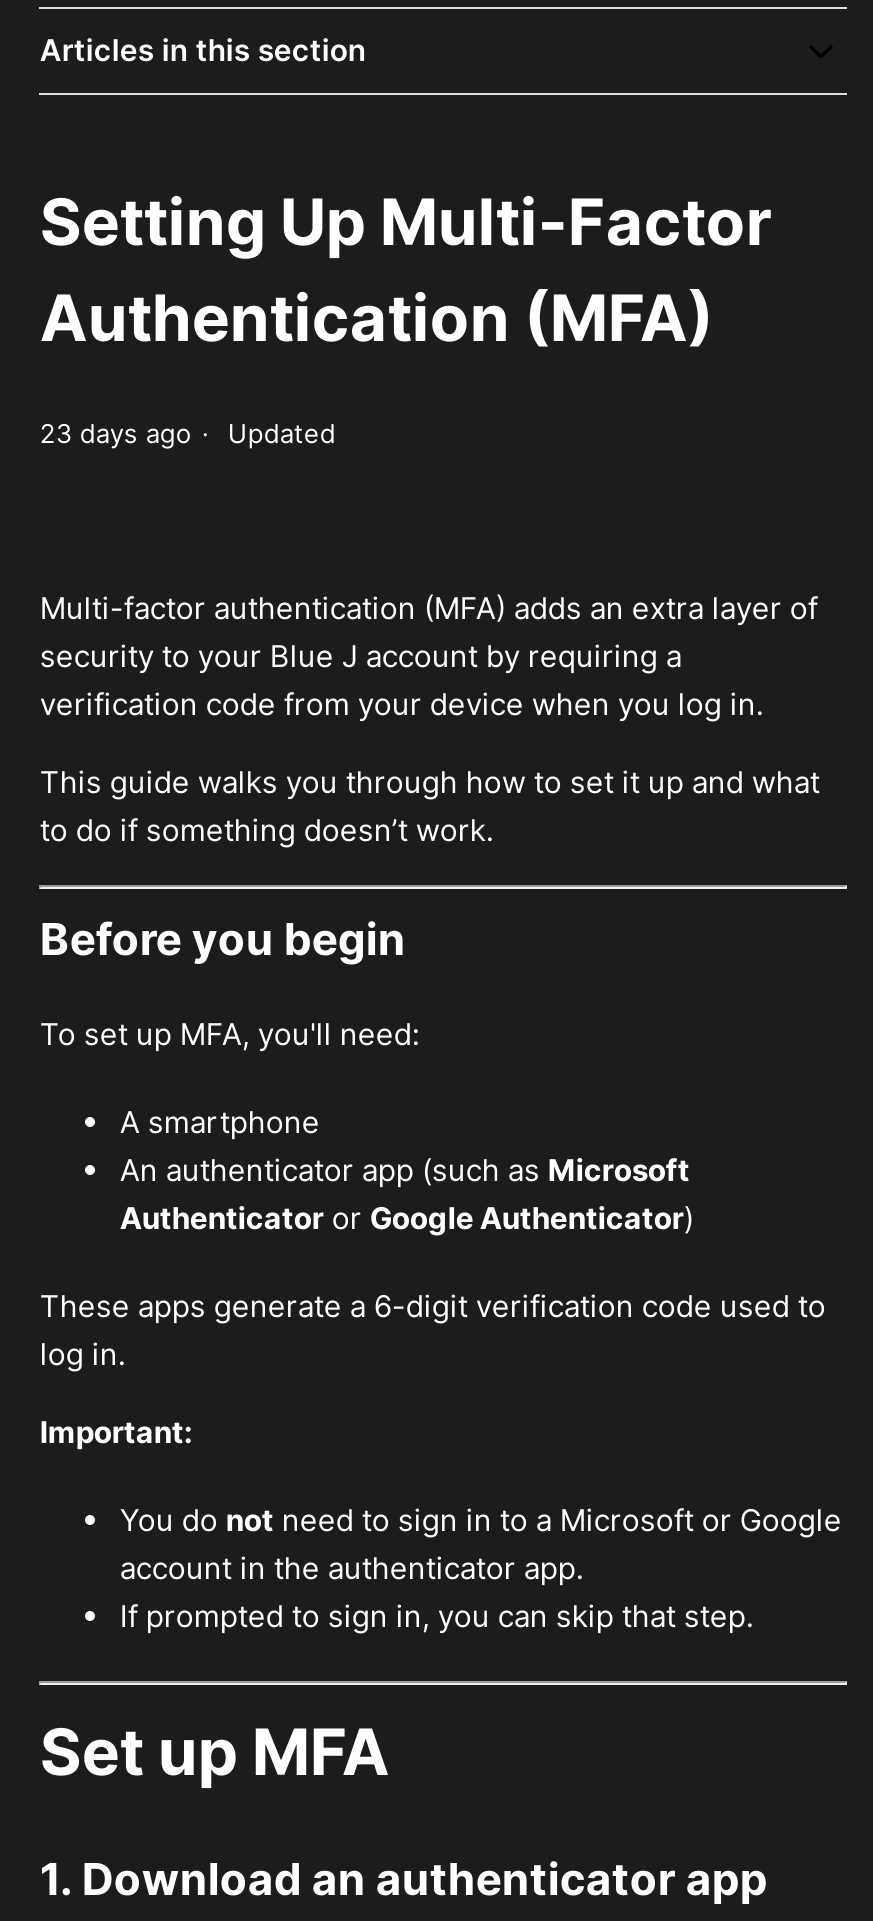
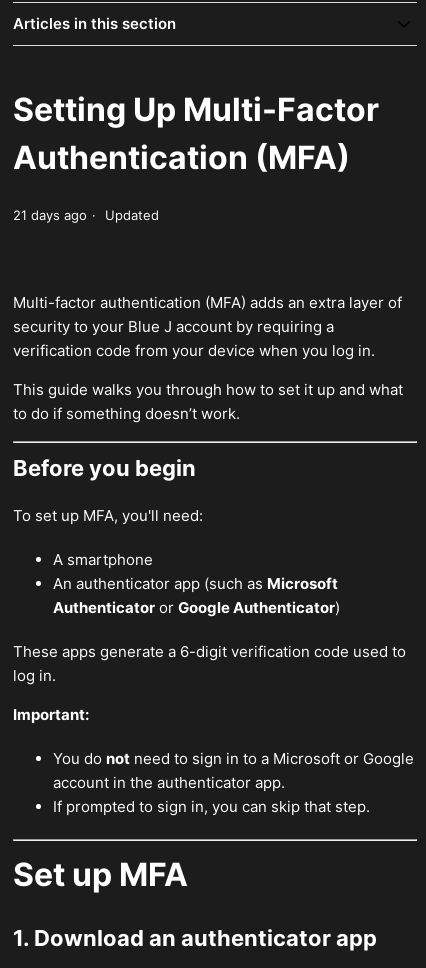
- 23 days ago Updated
+ 21 days ago Updated
